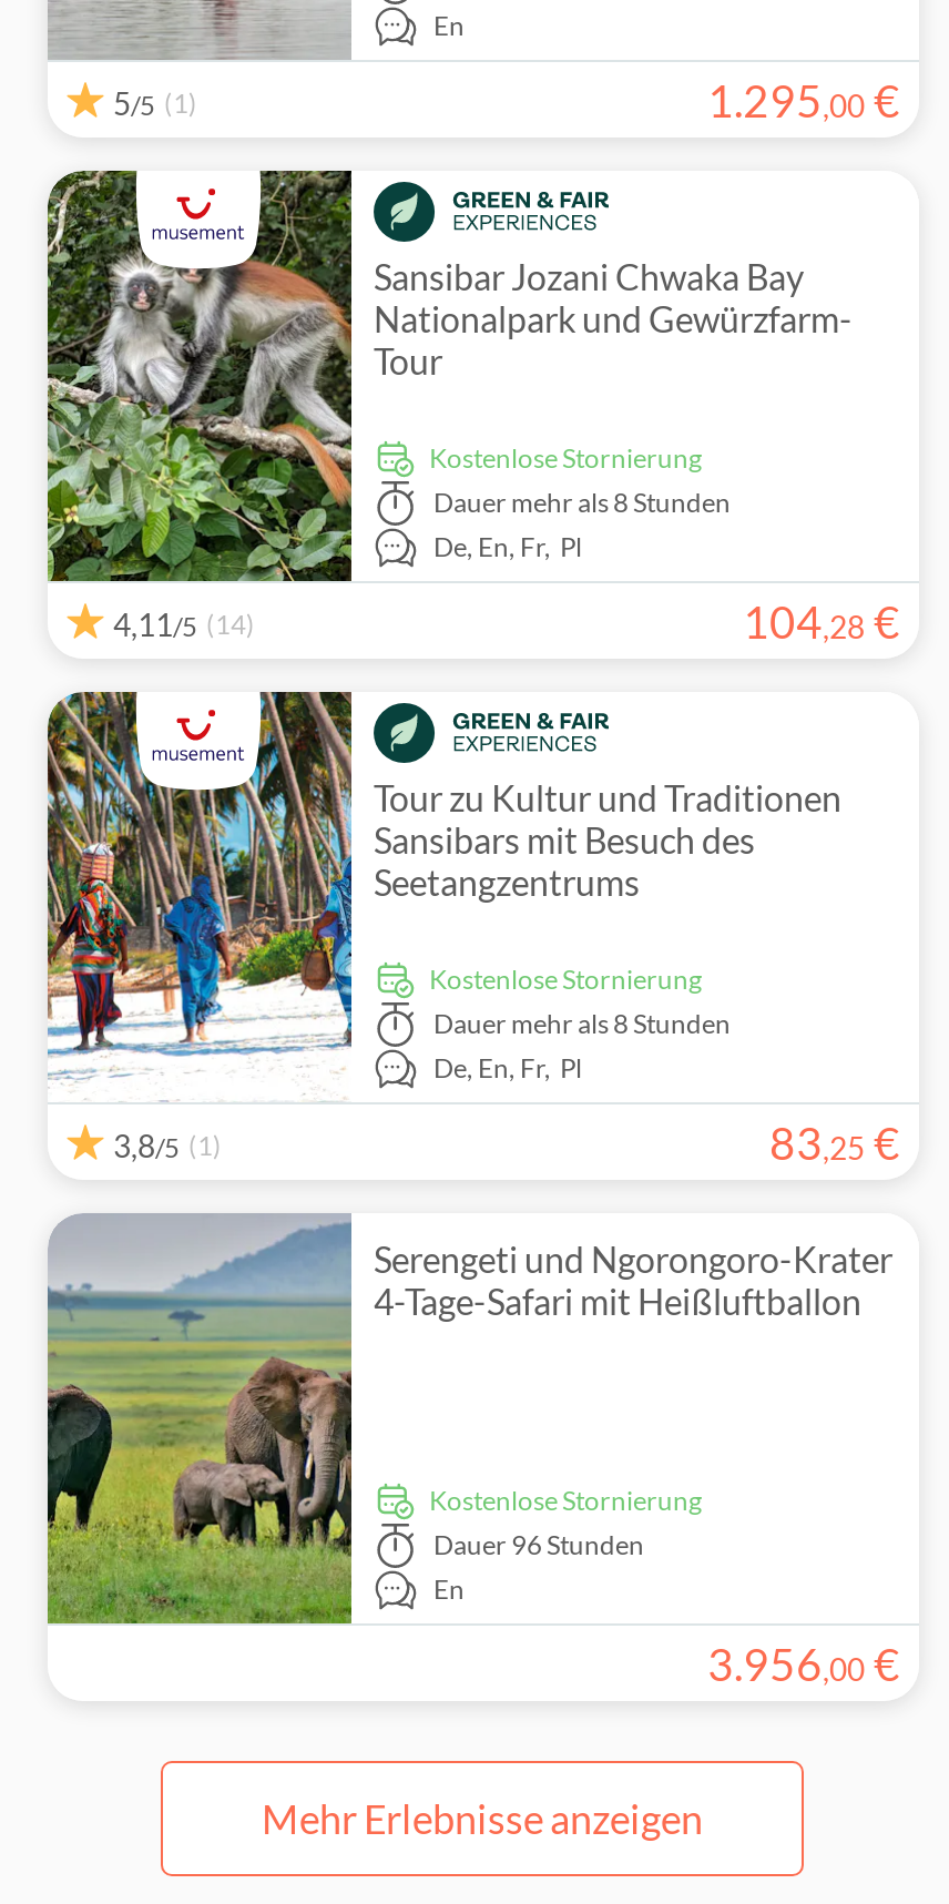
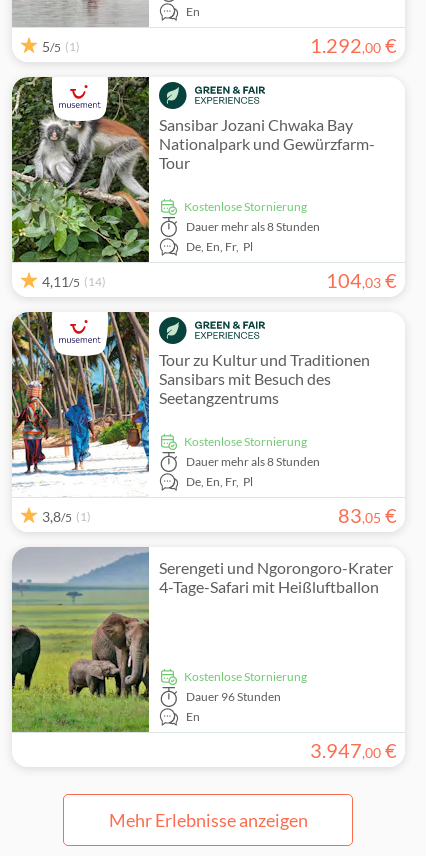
- 1. 295, 00 €
+ 1. 292, 00 €

- 104, 28 €
+ 104, 03 €

- 83, 25 €
+ 83, 05 €

- 3.956, 00 €
+ 3.947, 00 €
